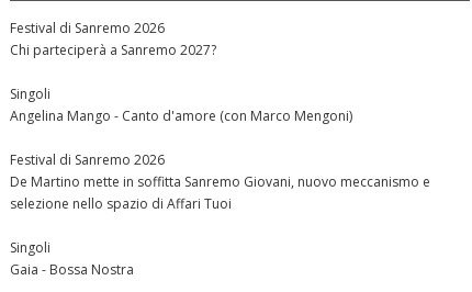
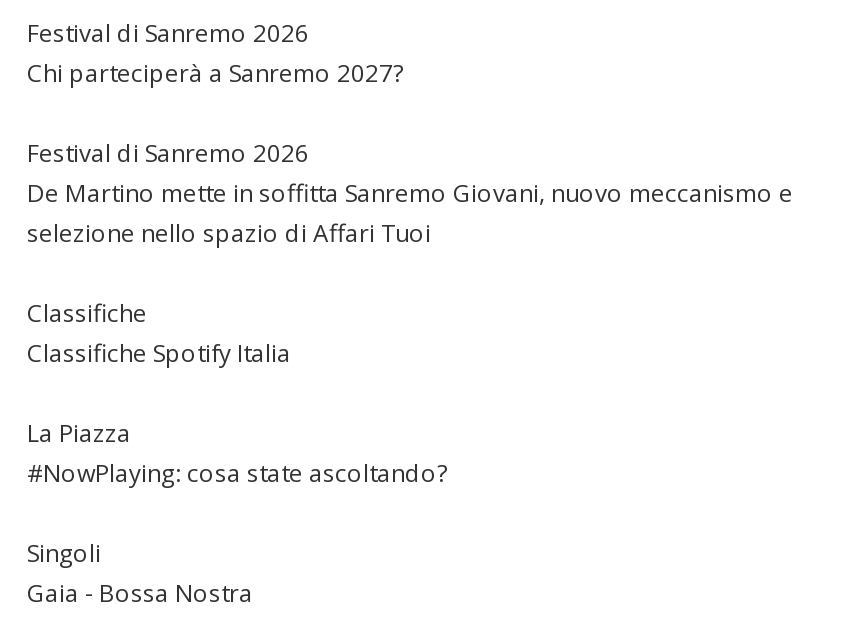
- Singoli
- Angelina Mango - Canto d'amore (con Marco Mengoni)

moved up: Festival di Sanremo 2026 | De Martino mette in soffitta Sanremo Giovani, nuovo meccanismo e | selezione nello spazio di Affari Tuoi

+ Classifiche
+ Classifiche Spotify Italia
+ La Piazza
+ #NowPlaying: cosa state ascoltando?
